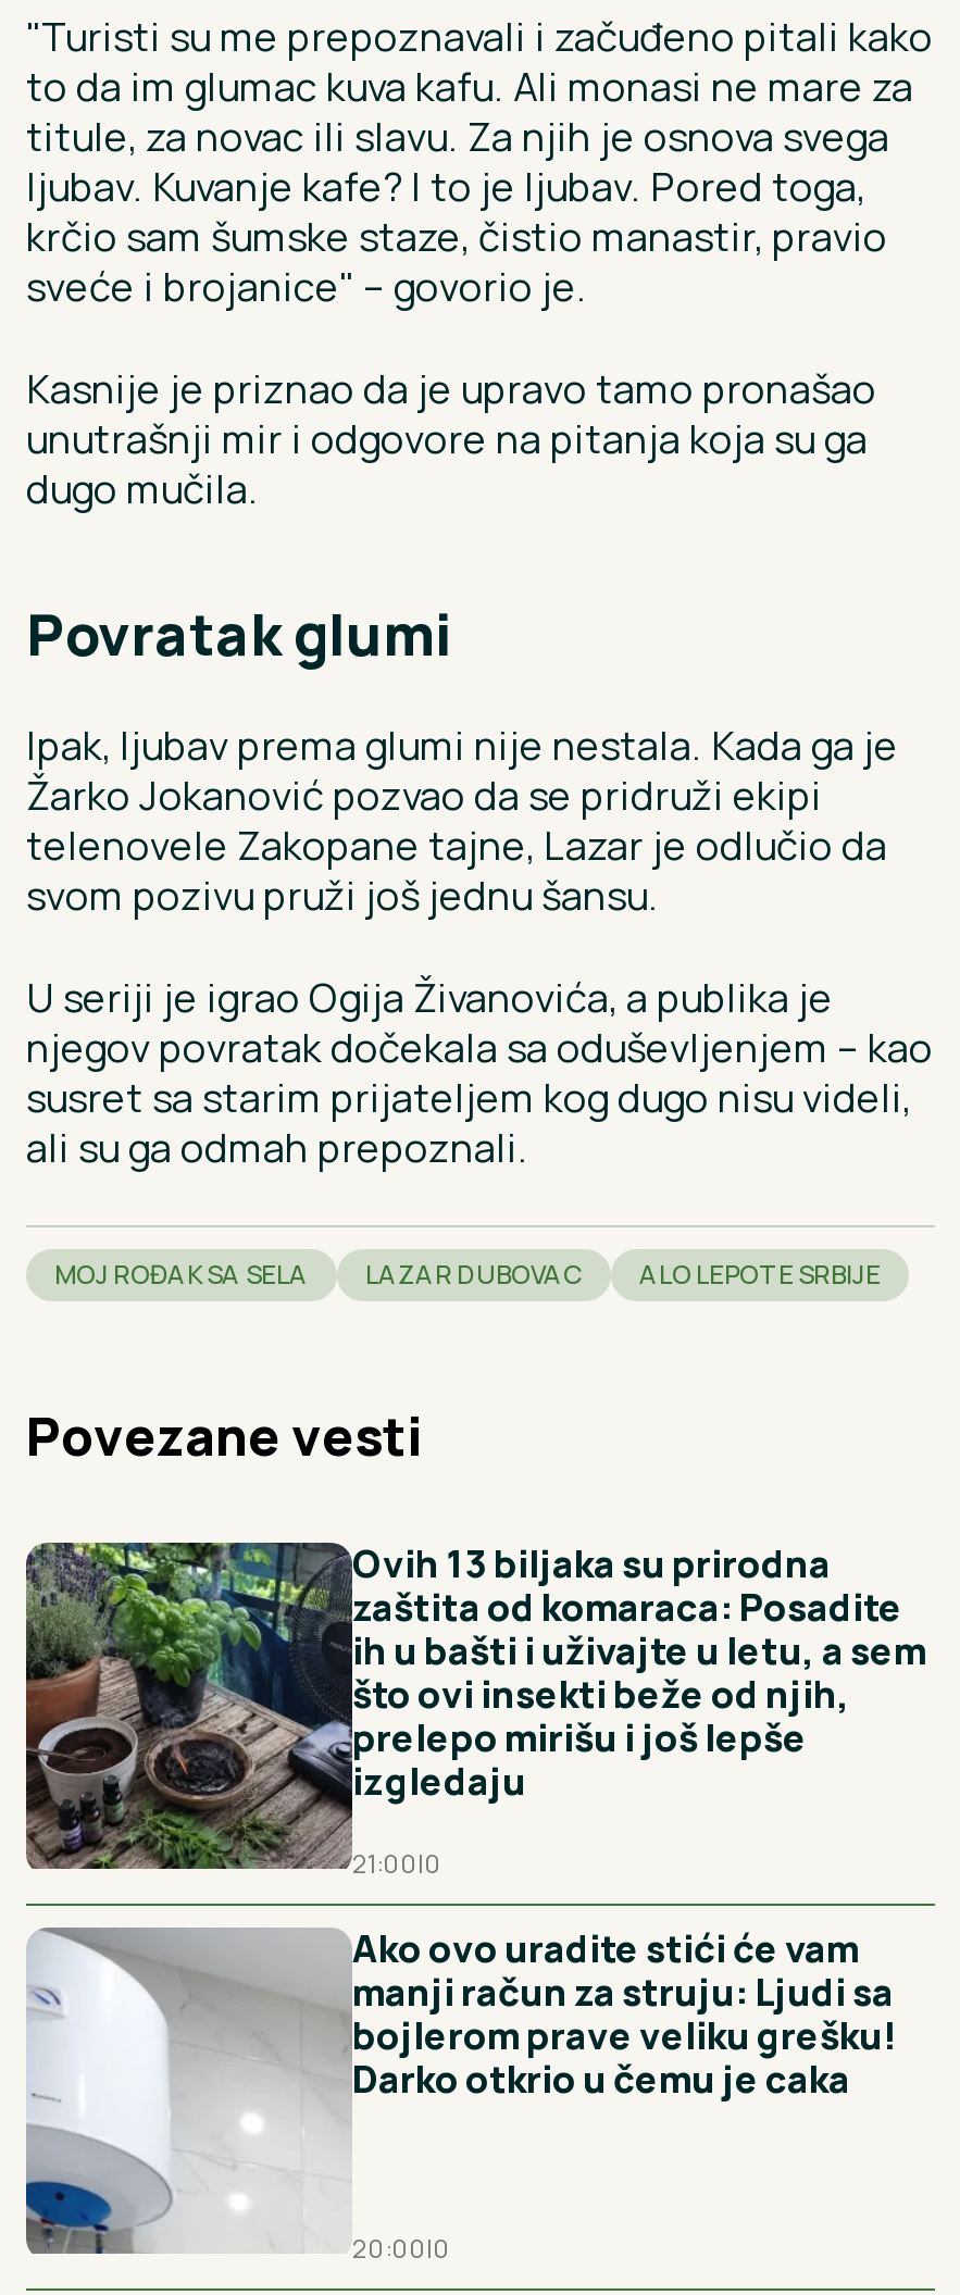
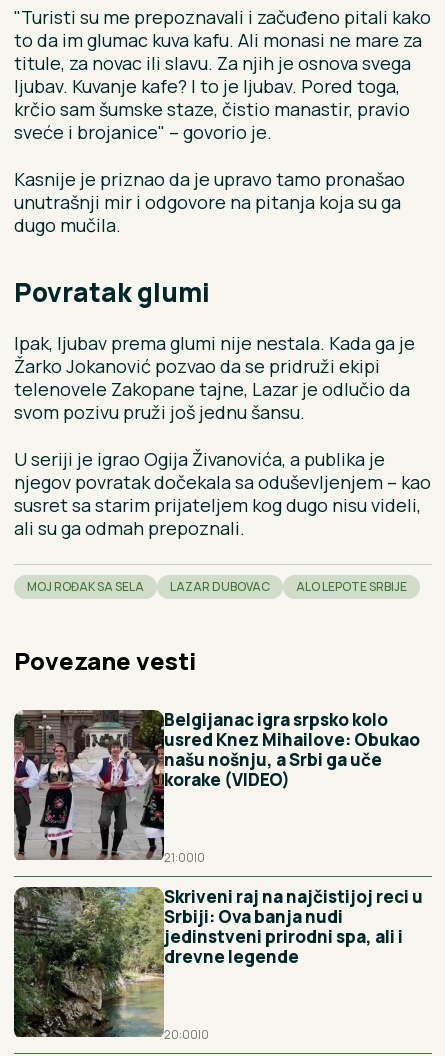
- [image]
- Ovih 13 biljaka su prirodna
- zaštita od komaraca: Posadite
- ih u bašti i uživajte u letu, a sem
- što ovi insekti beže od njih,
- prelepo mirišu i još lepše
- izgledaju
+ [image]
+ Belgijanac igra srpsko kolo
+ usred Knez Mihailove: Obukao
+ našu nošnju, a Srbi ga uče
+ korake (VIDEO)

- [image]
- Ako ovo uradite stići će vam
- manji račun za struju: Ljudi sa
- bojlerom prave veliku grešku!
- Darko otkrio u čemu je caka
+ [image]
+ Skriveni raj na najčistijoj reci u
+ Srbiji: Ova banja nudi
+ jedinstveni prirodni spa, ali i
+ drevne legende
